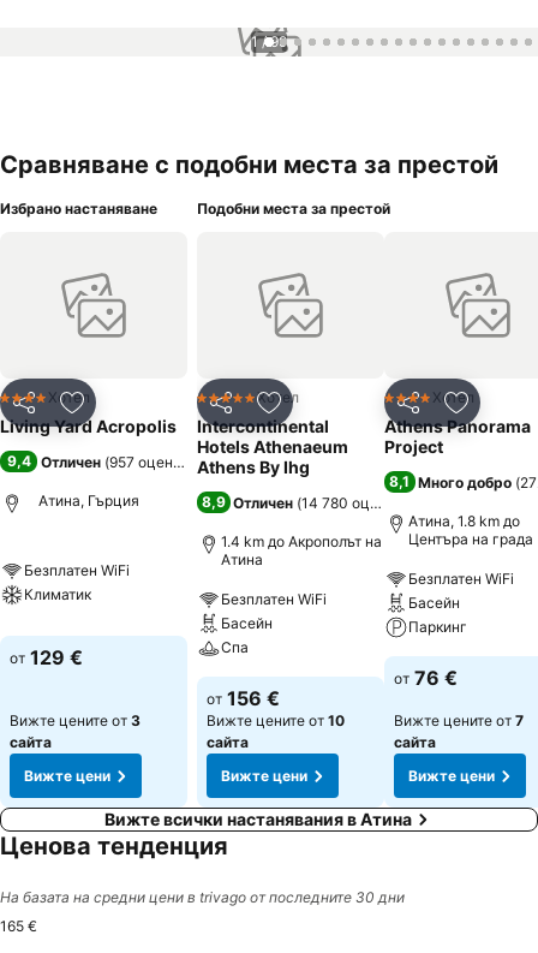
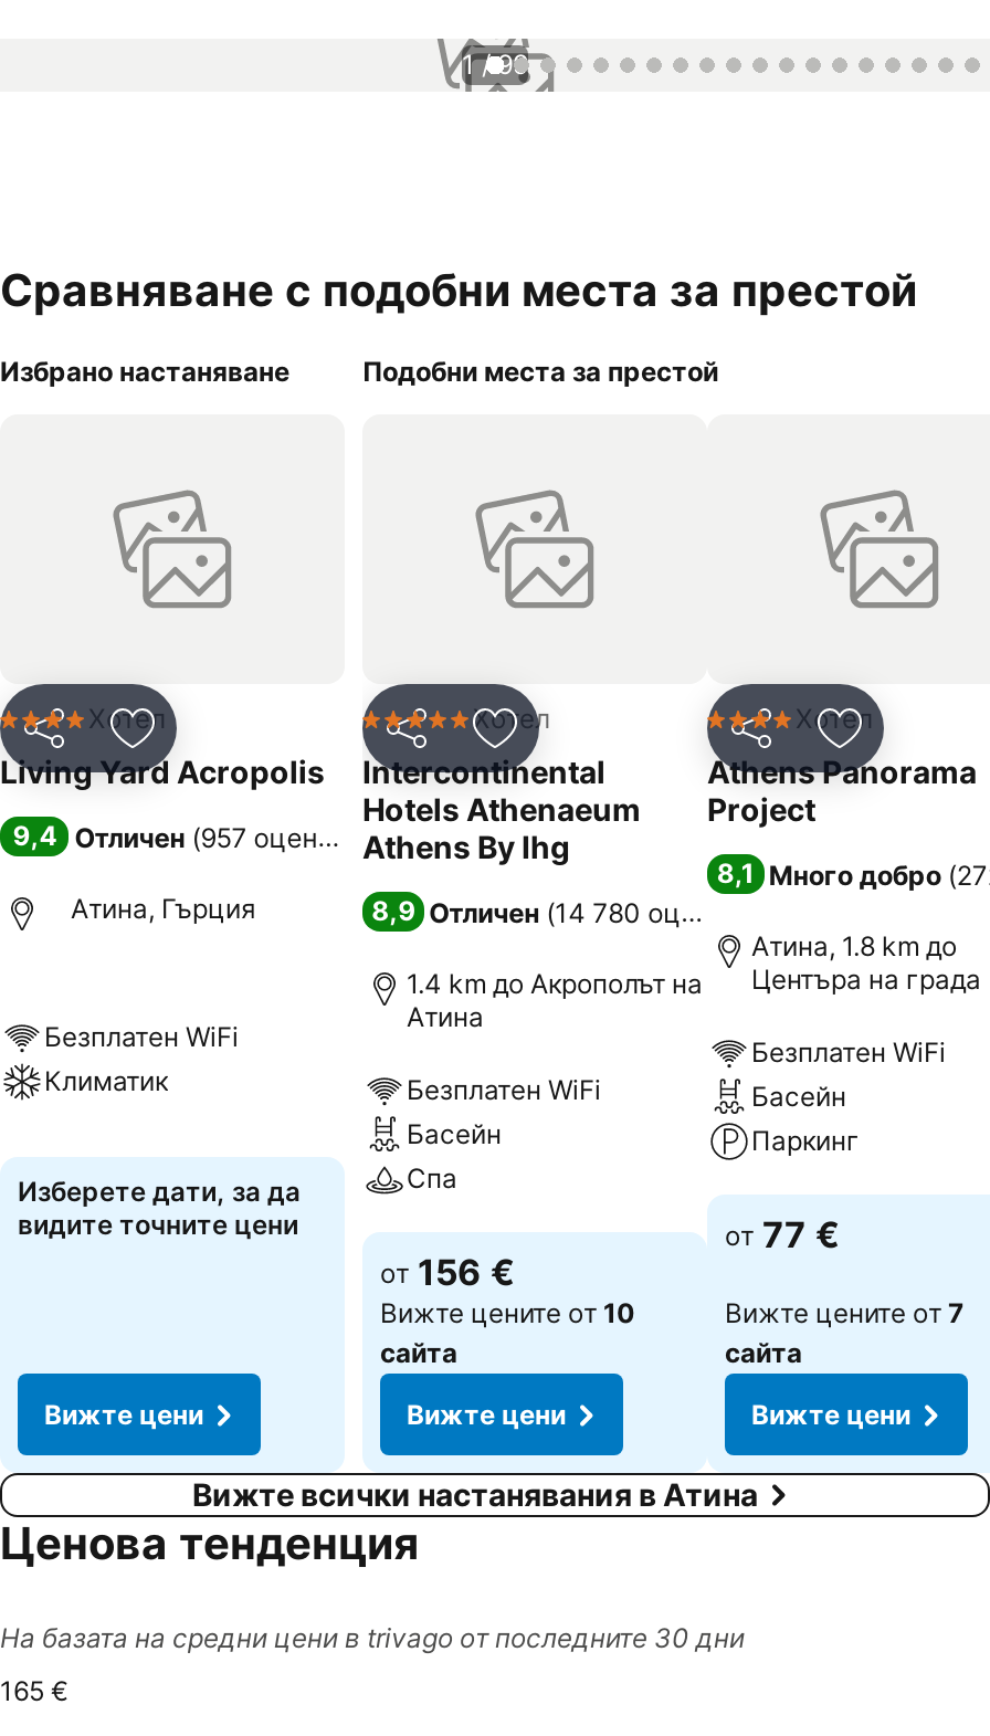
- от 129 €
- Вижте цените от 3
- сайта
+ Изберете дати, за да
+ видите точните цени

- от 76 €
+ от 77 €
